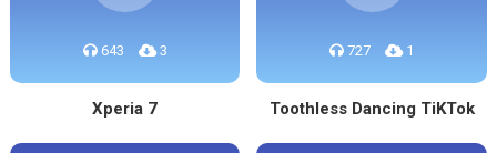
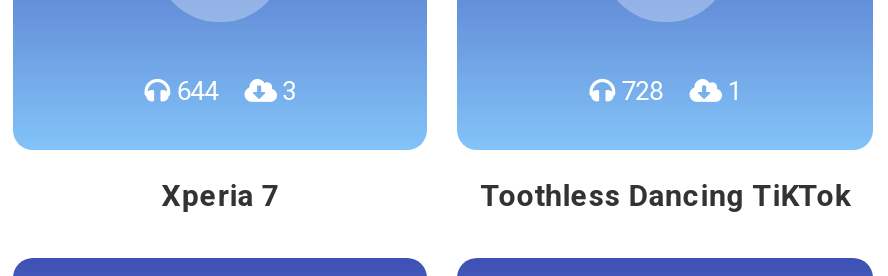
- 643 3
+ 644 3

- 727 1
+ 728 1
